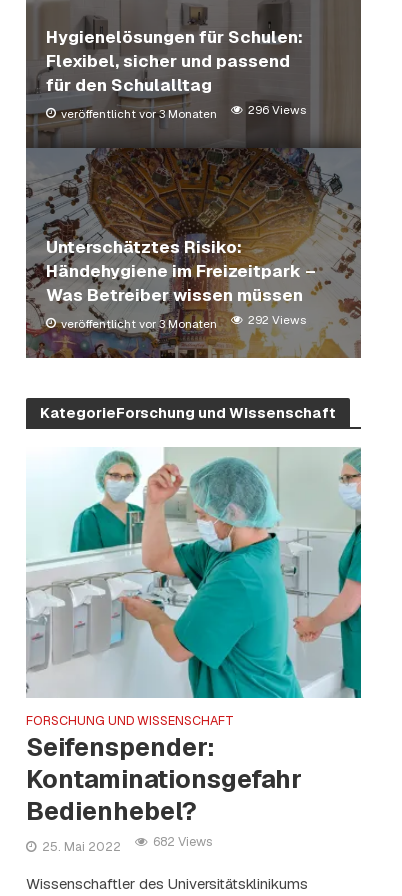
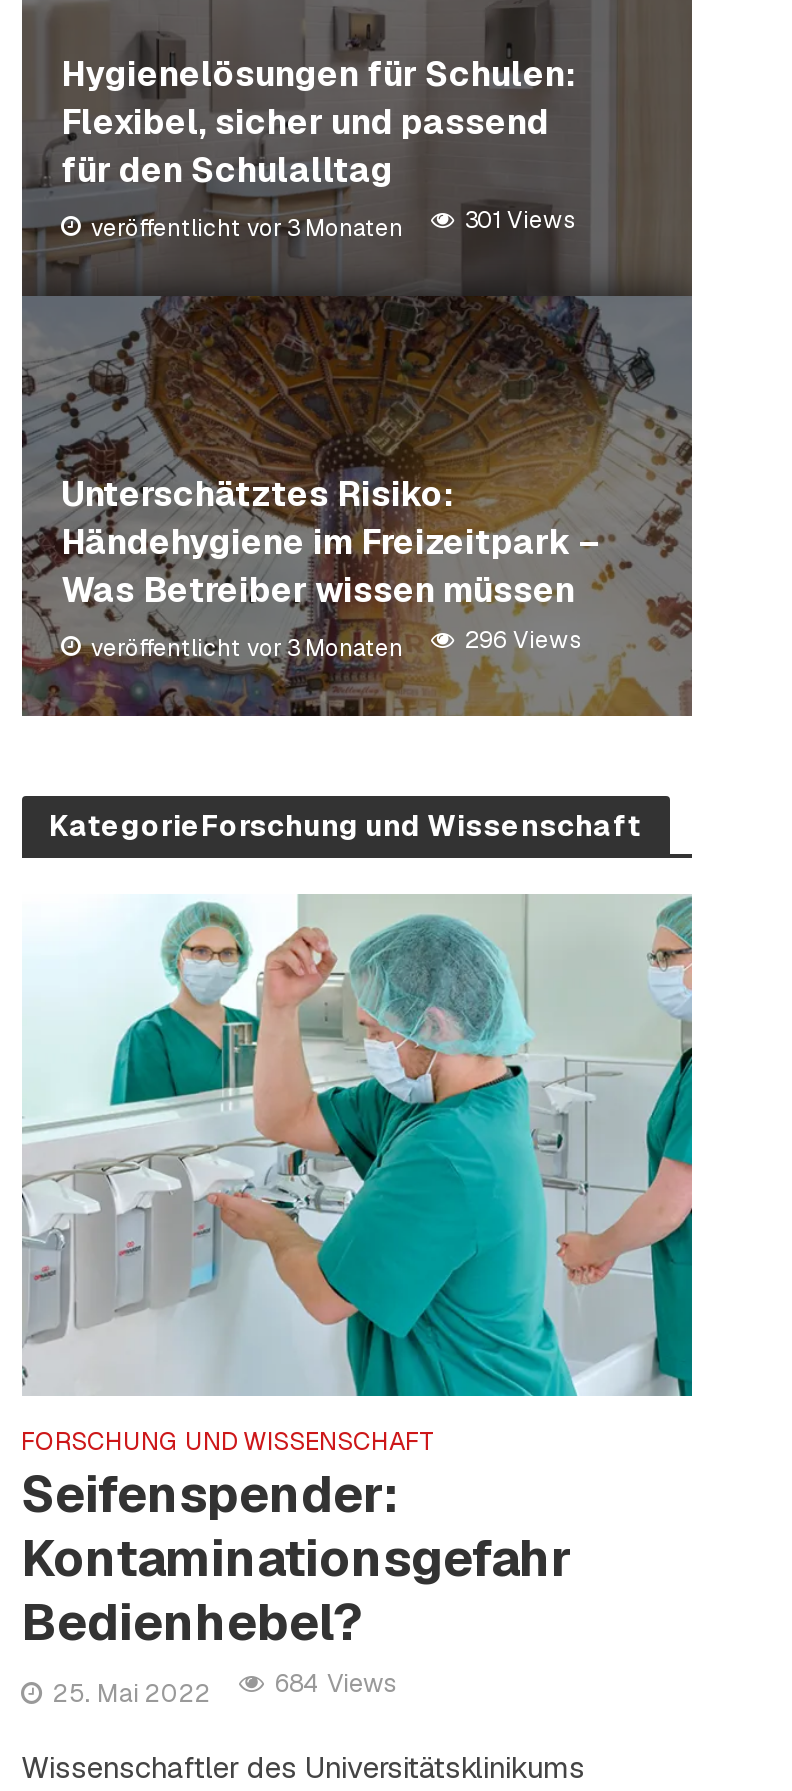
- 296 Views
+ 301 Views

- 292 Views
+ 296 Views

- 25. Mai 2022 682 Views
+ 25. Mai 2022 684 Views
